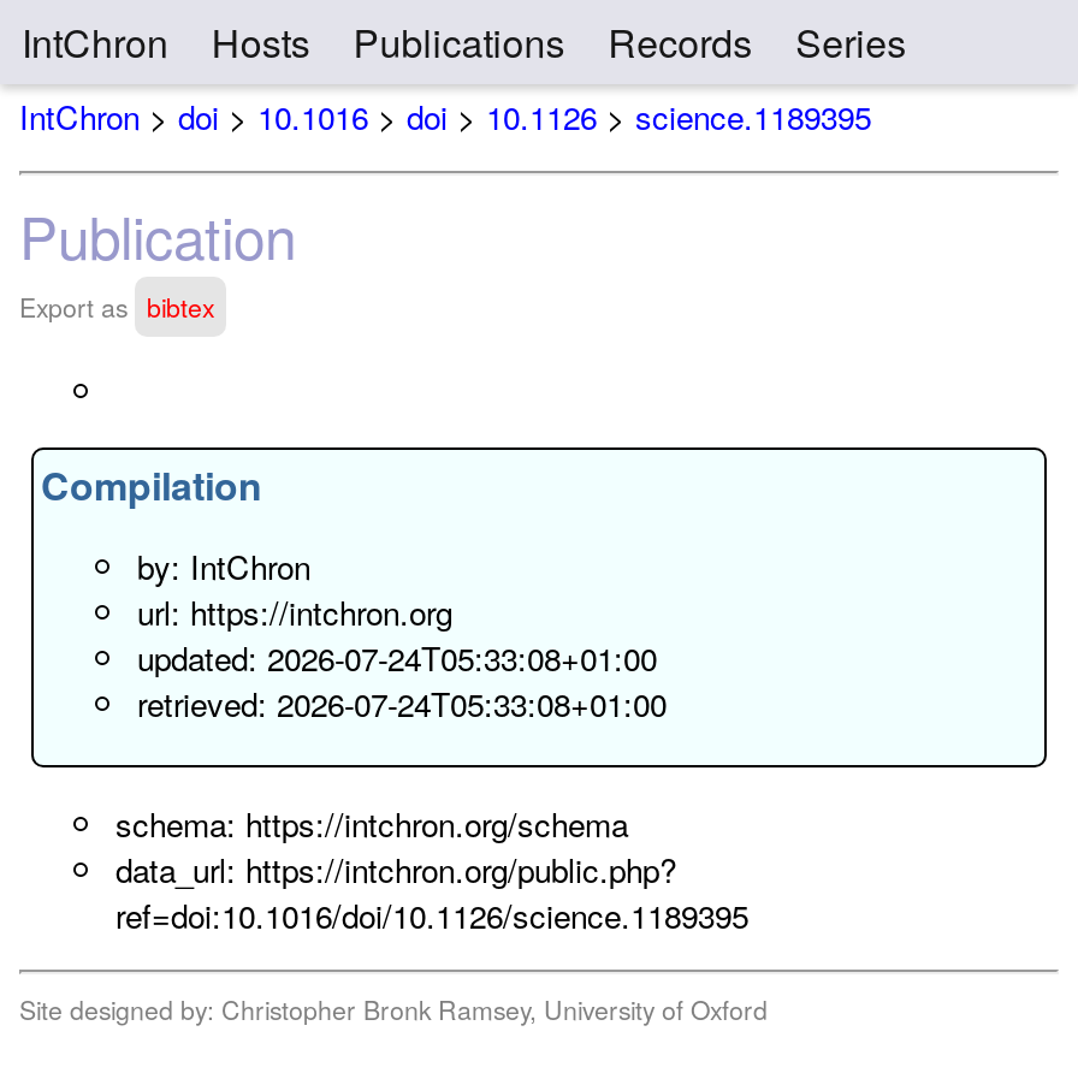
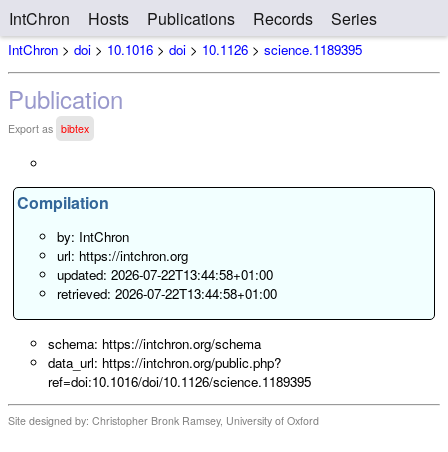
- updated: 2026-07-24T05:33:08+01:00
+ updated: 2026-07-22T13:44:58+01:00

- retrieved: 2026-07-24T05:33:08+01:00
+ retrieved: 2026-07-22T13:44:58+01:00
